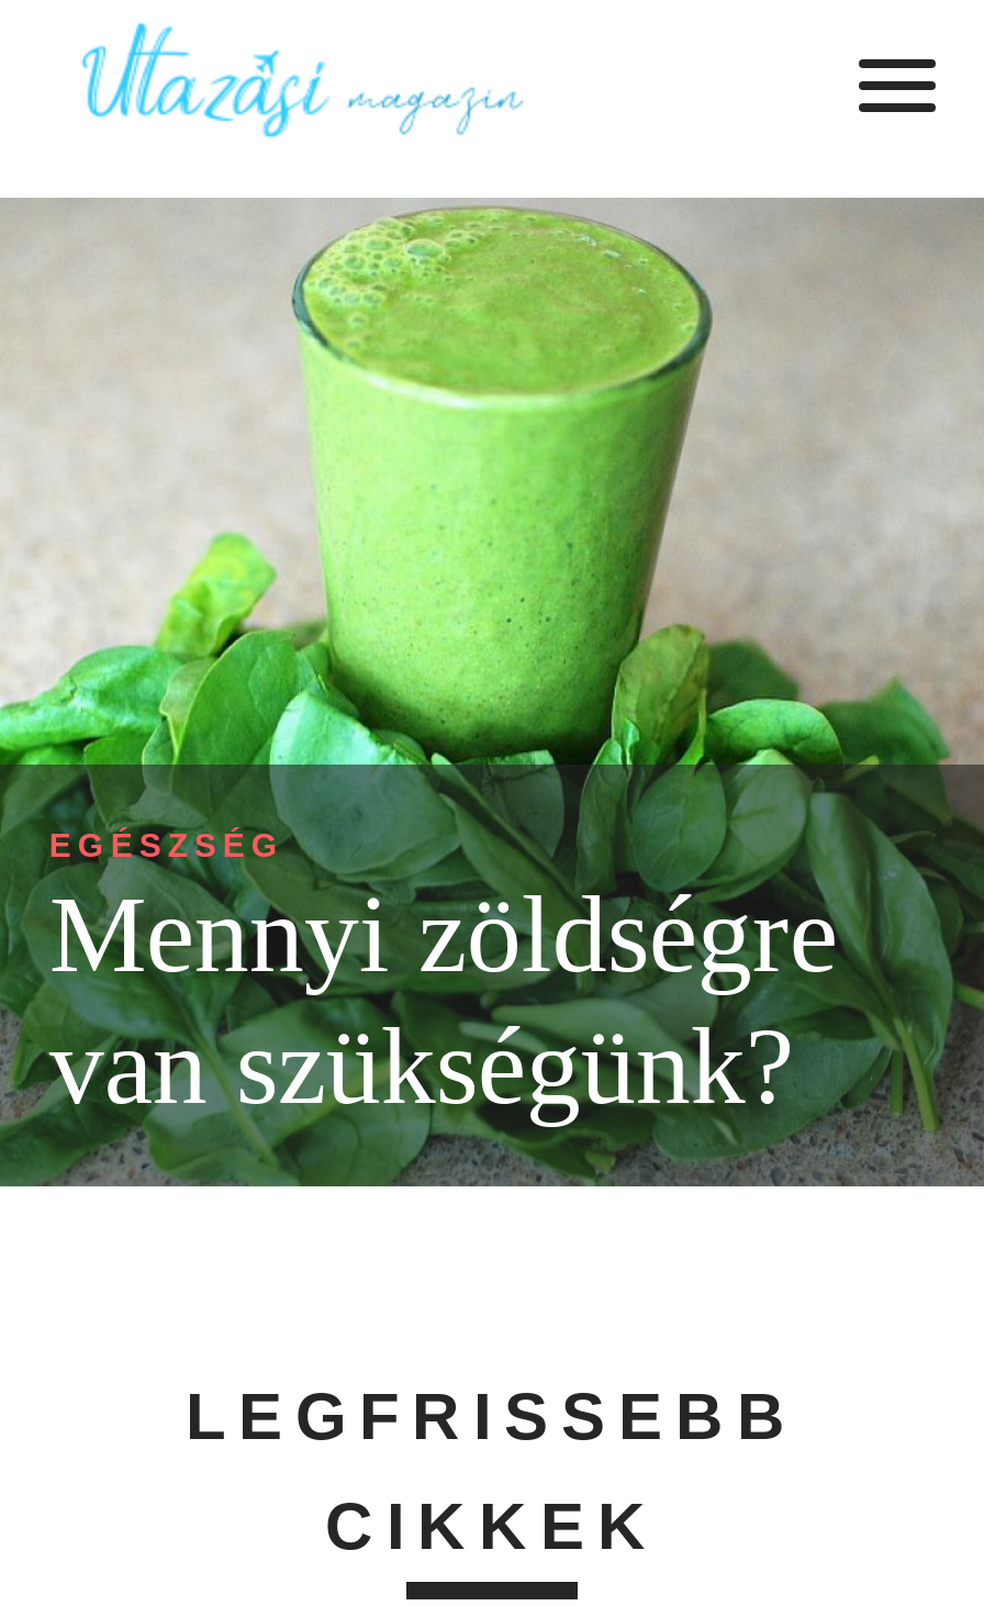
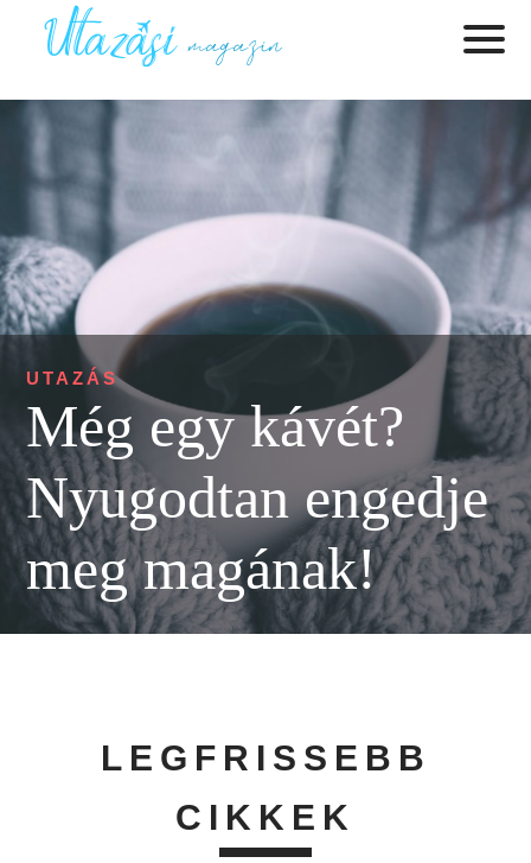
- [image]
- EGÉSZSÉG
- Mennyi zöldségre
- van szükségünk?
+ [image]
+ UTAZÁS
+ Még egy kávét?
+ Nyugodtan engedje
+ meg magának!
